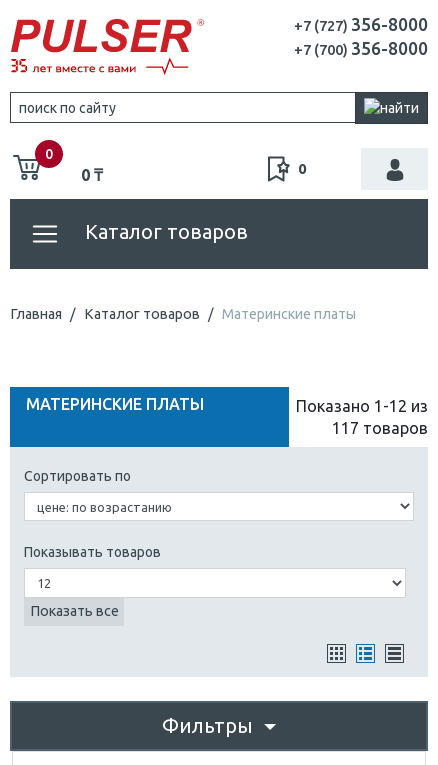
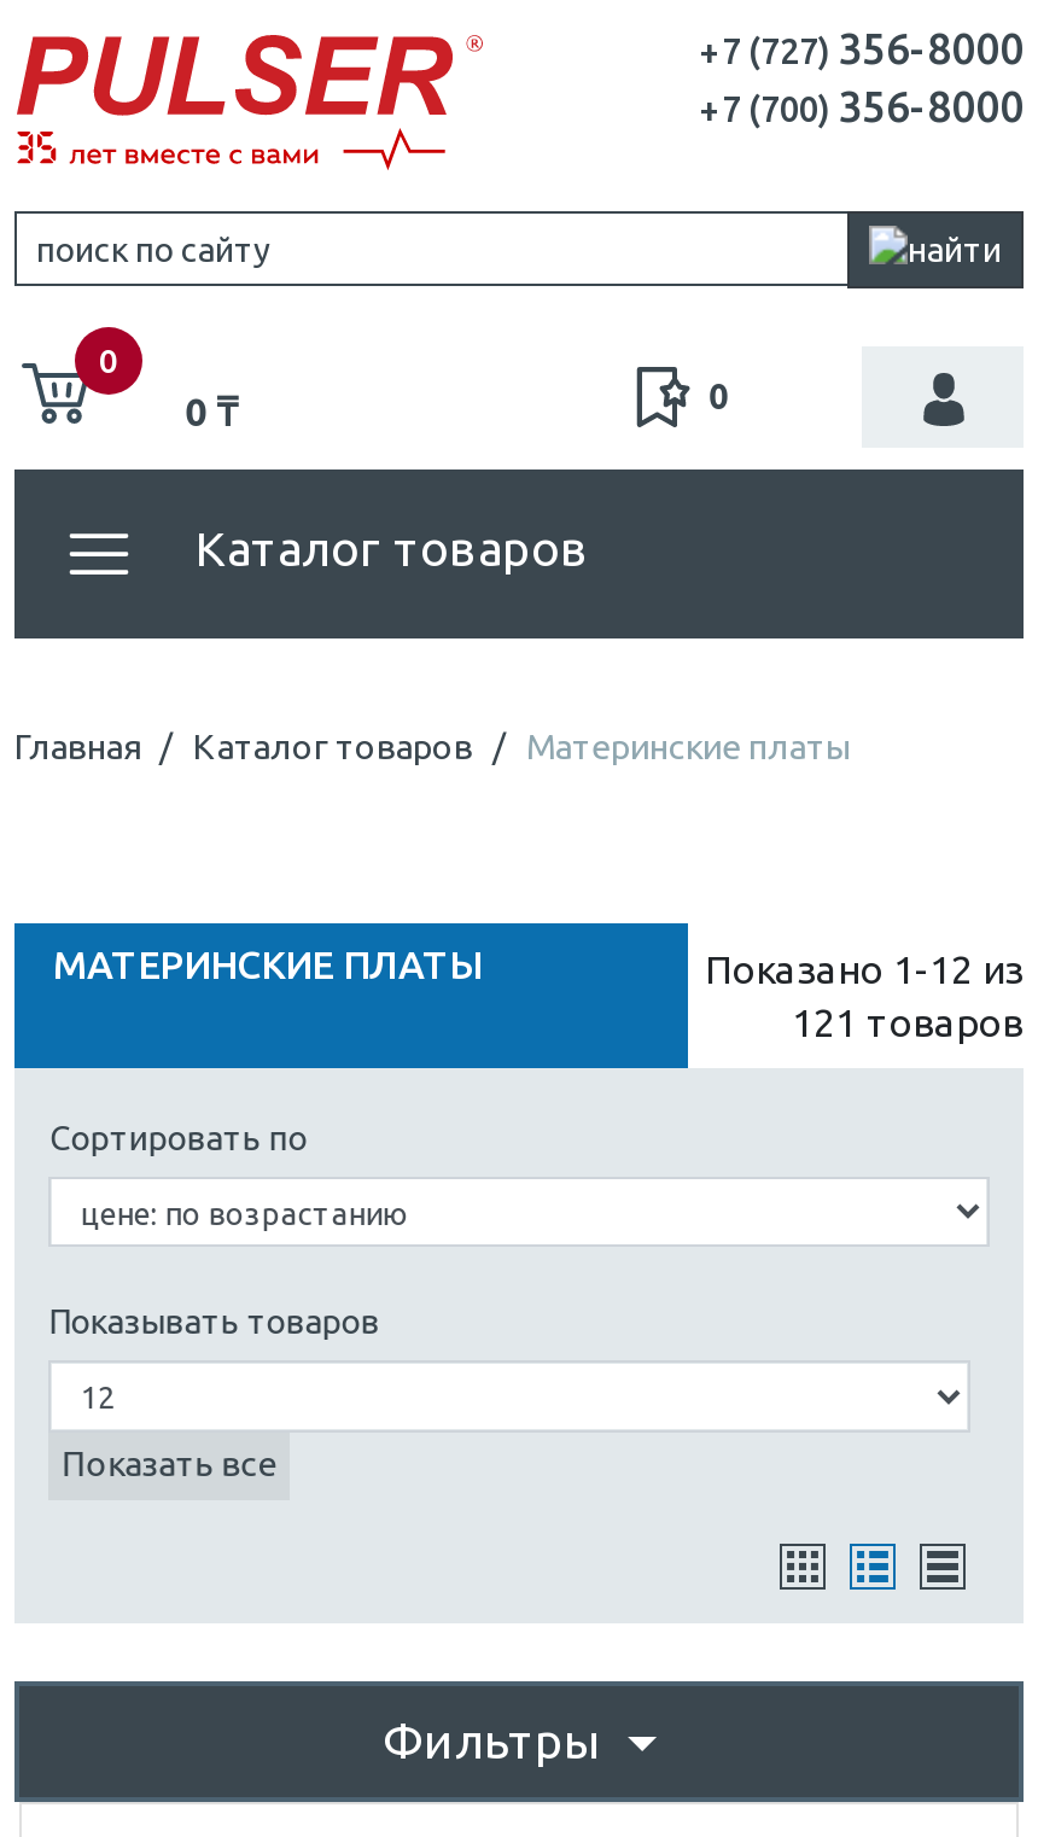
- 117 товаров
+ 121 товаров
